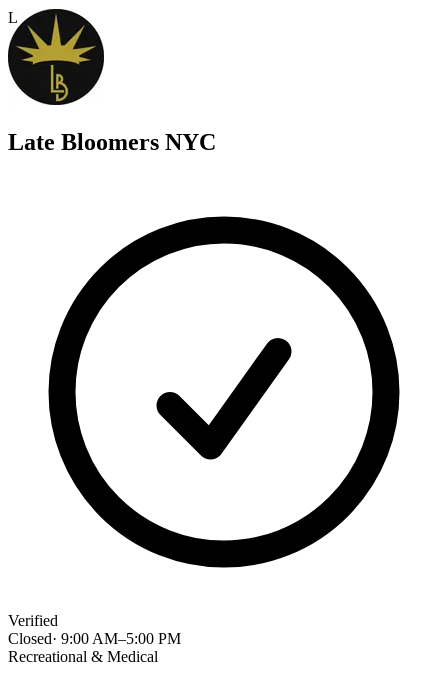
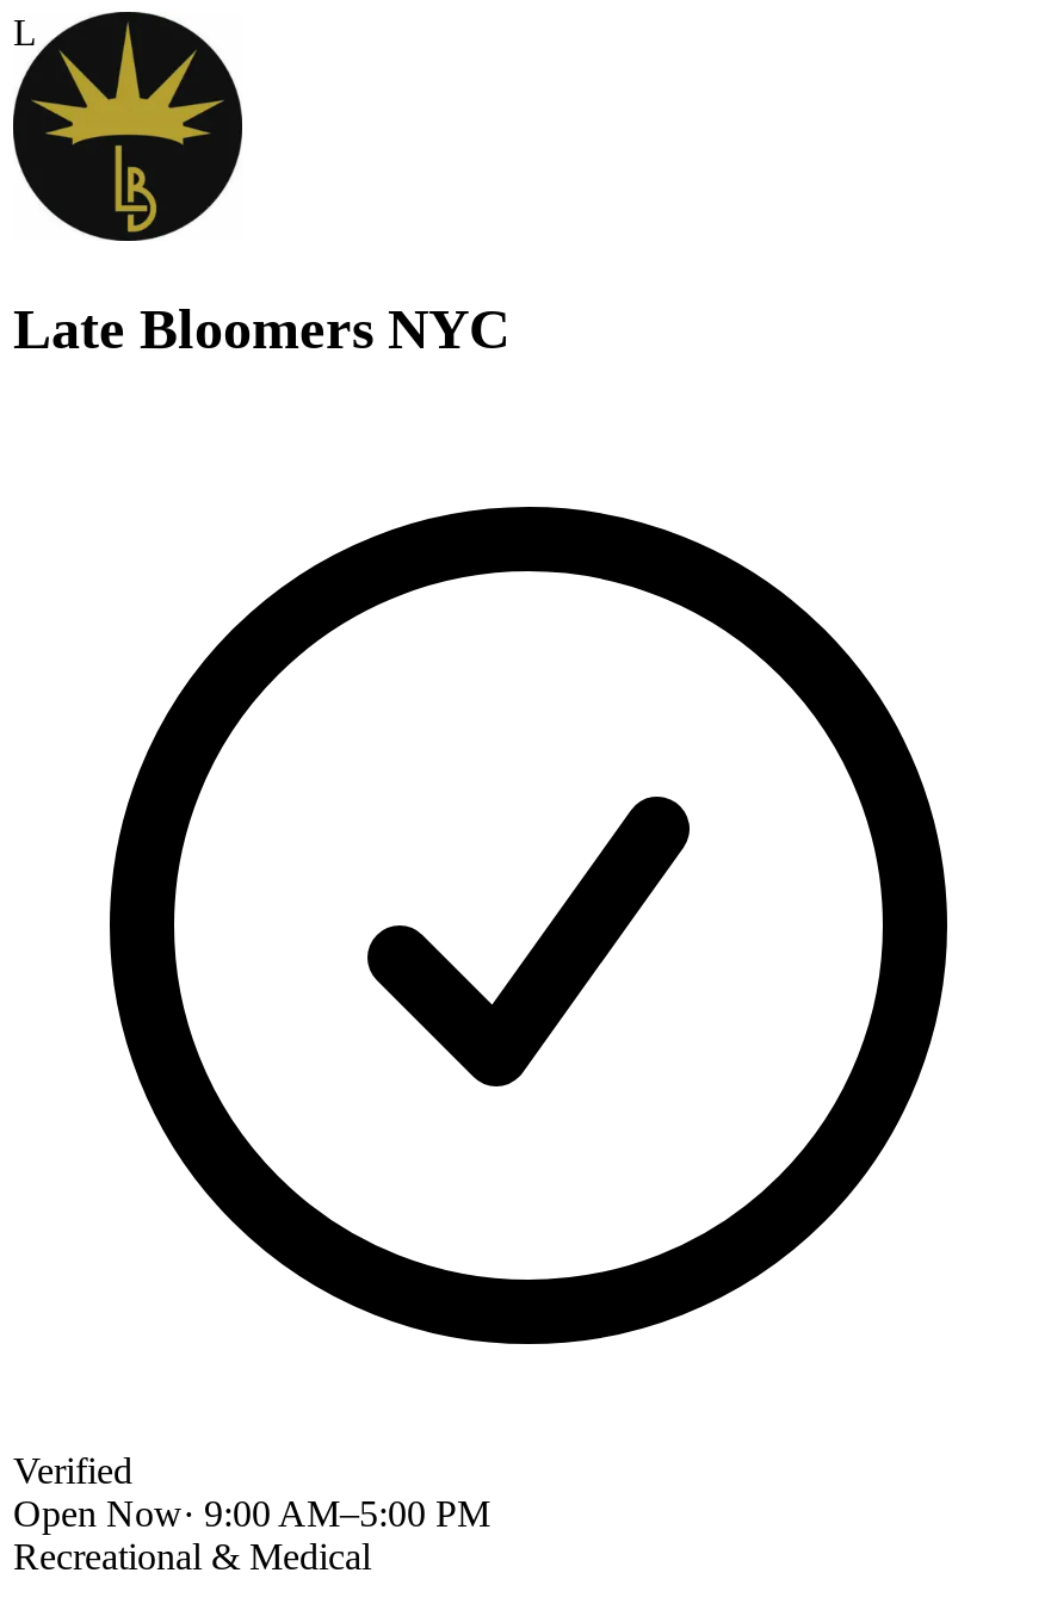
- Closed · 9:00 AM–5:00 PM
+ Open Now · 9:00 AM–5:00 PM
